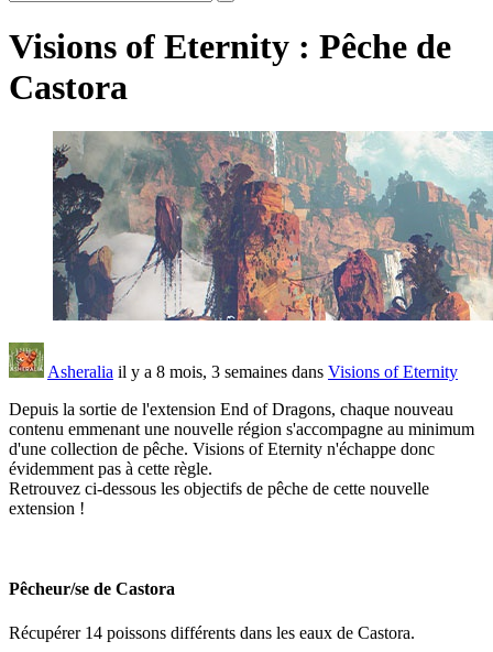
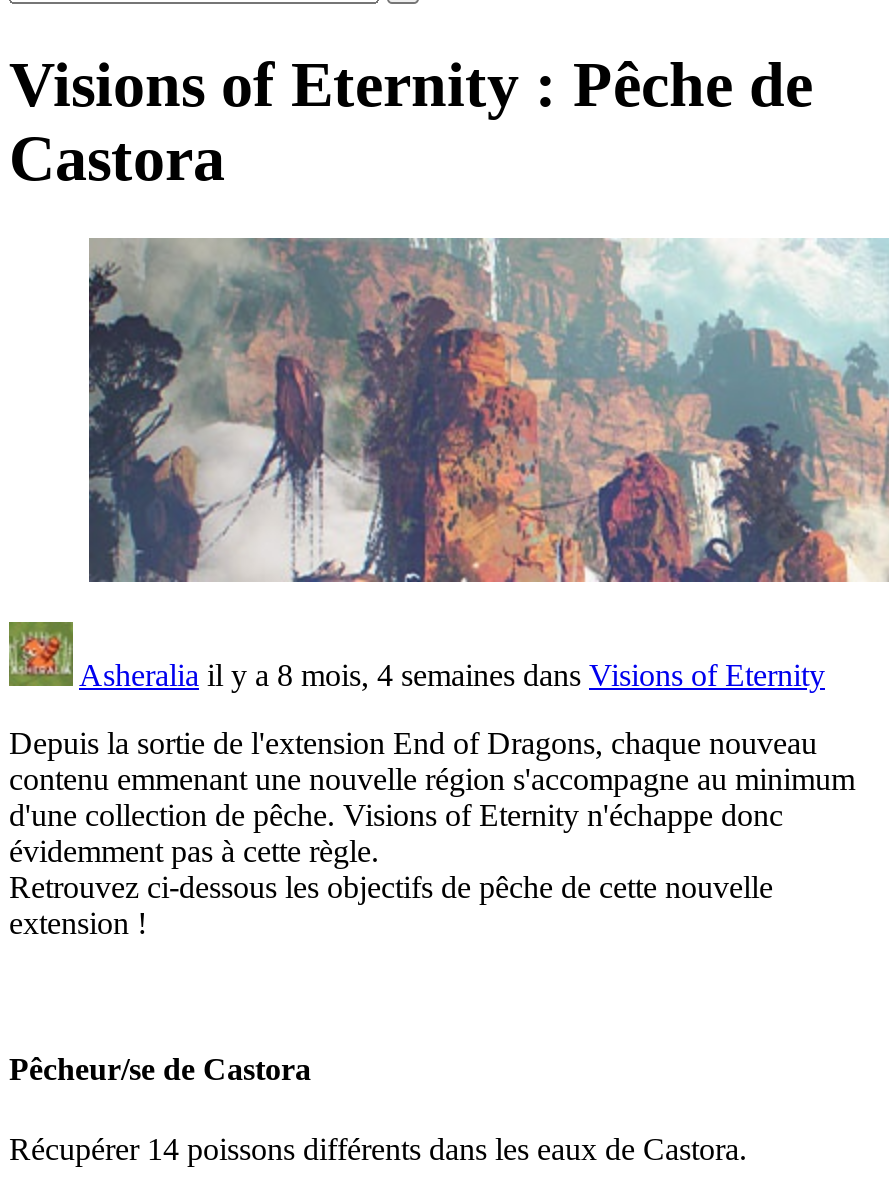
- Asheralia il y a 8 mois, 3 semaines dans Visions of Eternity
+ Asheralia il y a 8 mois, 4 semaines dans Visions of Eternity
